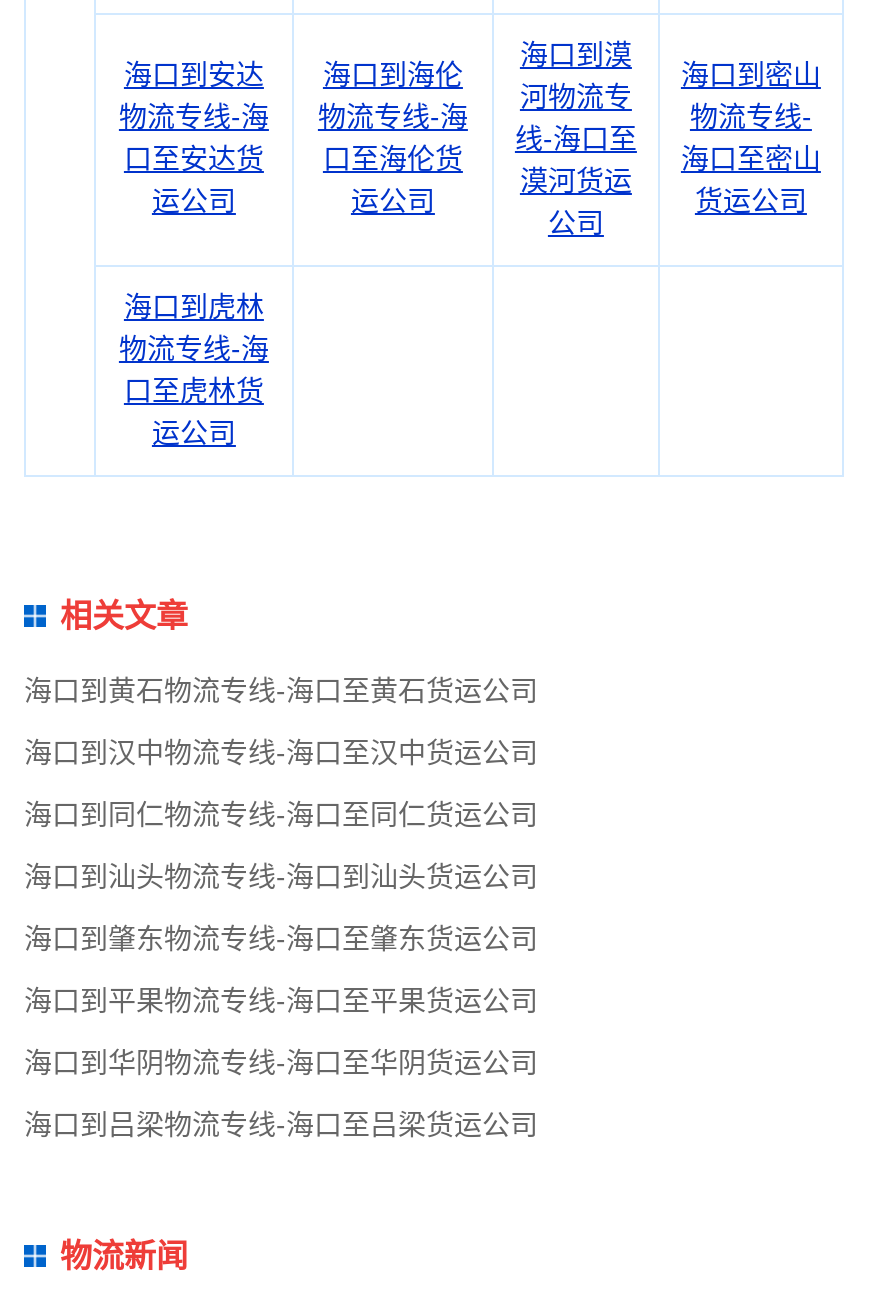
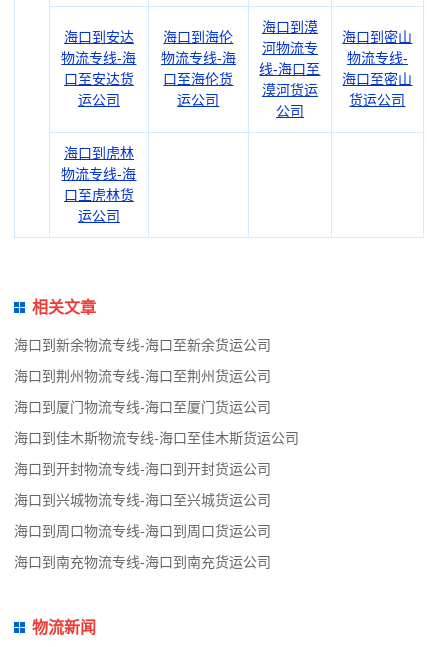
- 海口到黄石物流专线-海口至黄石货运公司
+ 海口到新余物流专线-海口至新余货运公司

- 海口到汉中物流专线-海口至汉中货运公司
+ 海口到荆州物流专线-海口至荆州货运公司

- 海口到同仁物流专线-海口至同仁货运公司
+ 海口到厦门物流专线-海口至厦门货运公司

- 海口到汕头物流专线-海口到汕头货运公司
+ 海口到佳木斯物流专线-海口至佳木斯货运公司

- 海口到肇东物流专线-海口至肇东货运公司
+ 海口到开封物流专线-海口到开封货运公司

- 海口到平果物流专线-海口至平果货运公司
+ 海口到兴城物流专线-海口至兴城货运公司

- 海口到华阴物流专线-海口至华阴货运公司
+ 海口到周口物流专线-海口到周口货运公司

- 海口到吕梁物流专线-海口至吕梁货运公司
+ 海口到南充物流专线-海口到南充货运公司
